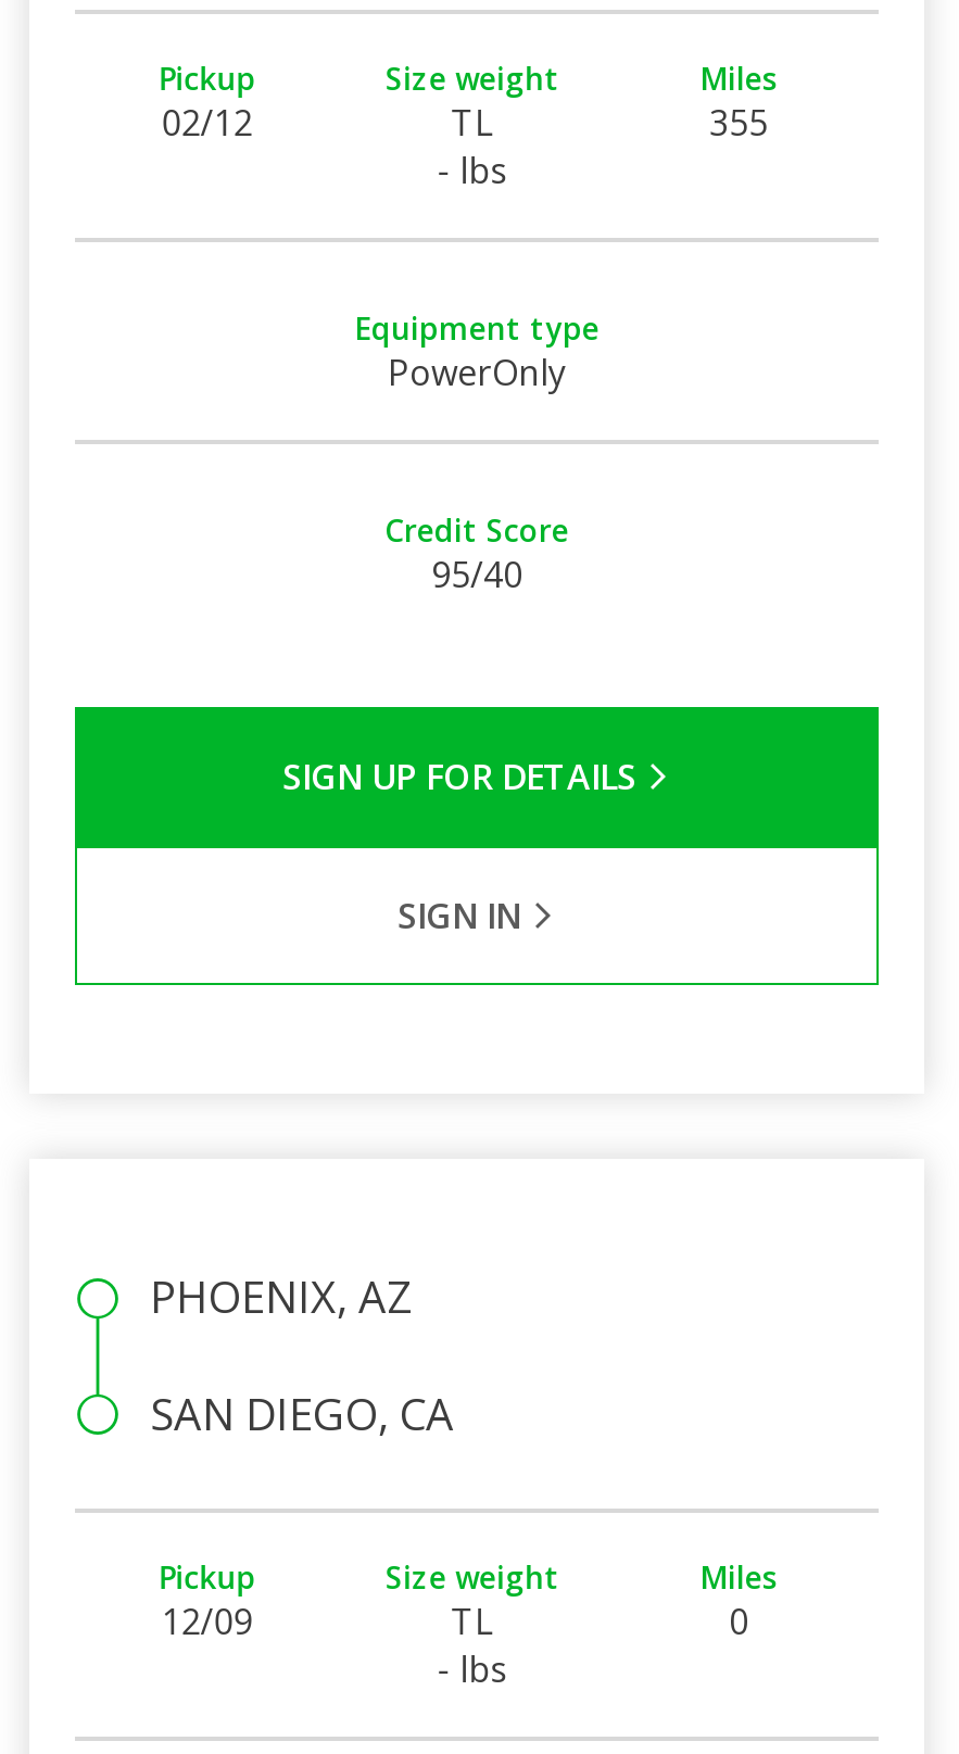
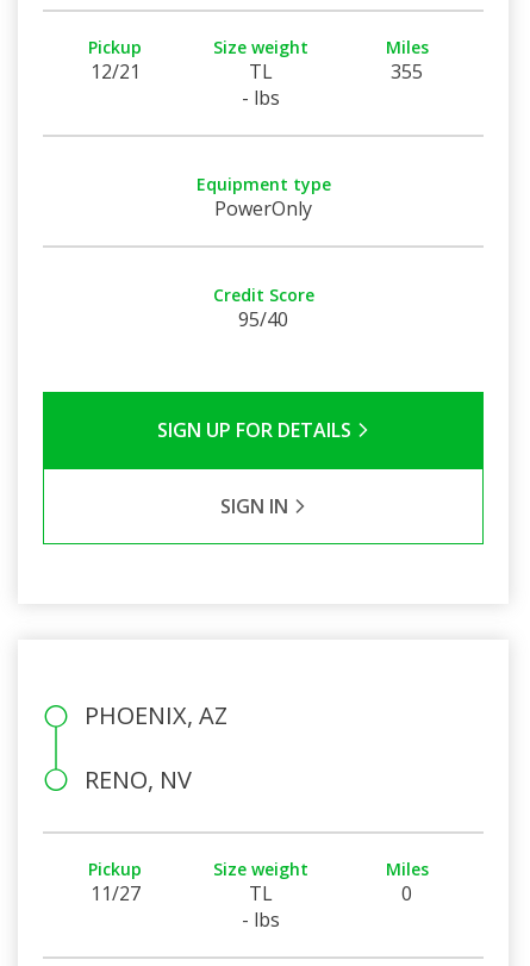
- 02/12
+ 12/21

- SAN DIEGO, CA
+ RENO, NV

- 12/09
+ 11/27
